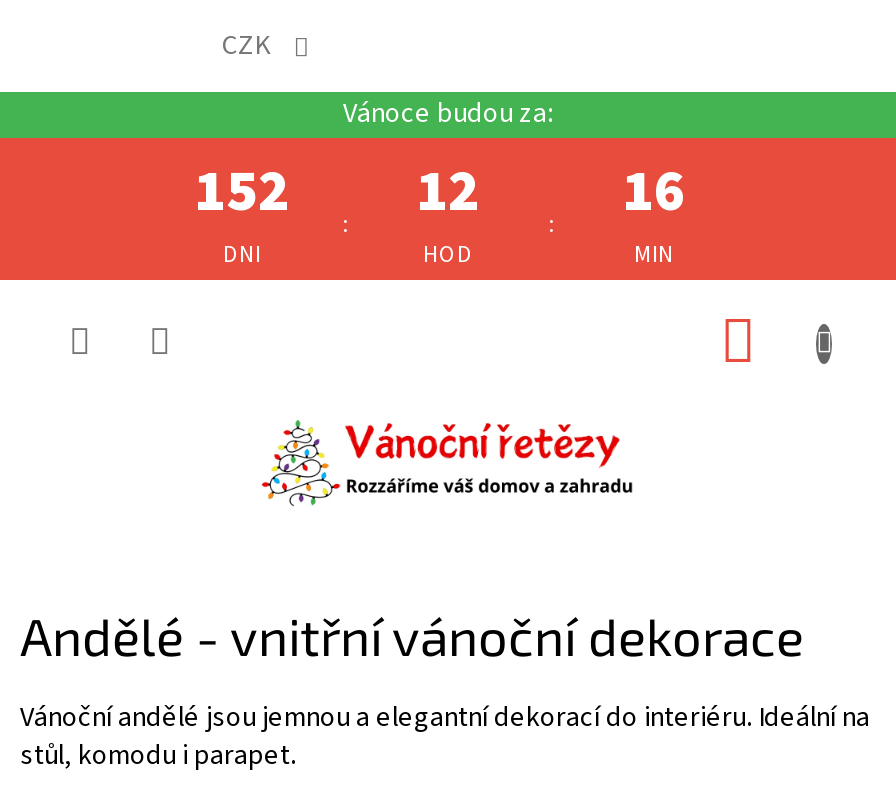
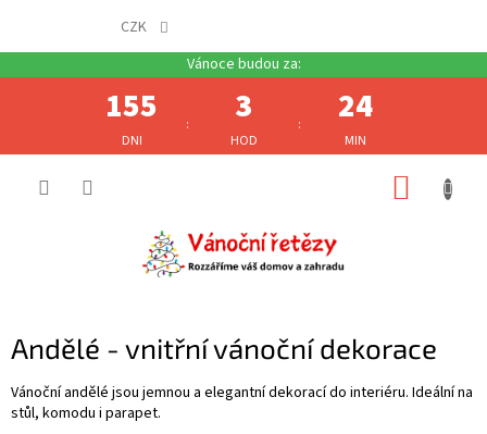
- 152
+ 155

- 12
+ 3

- 16
+ 24
